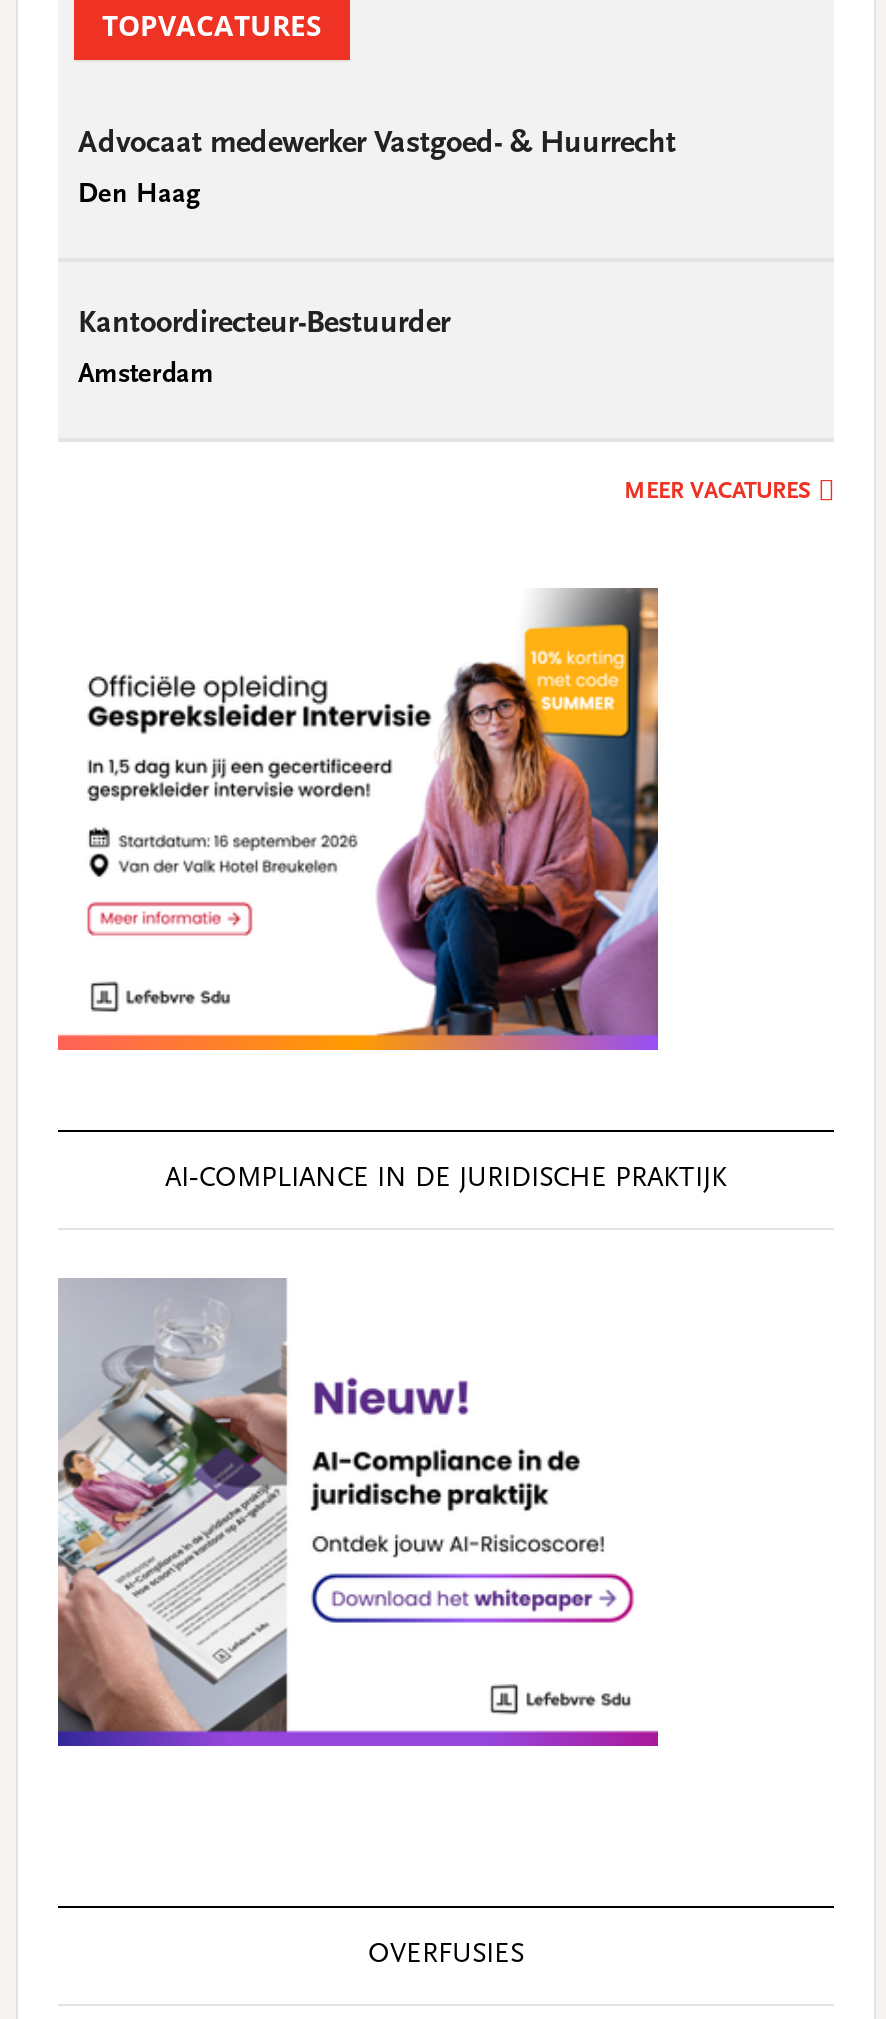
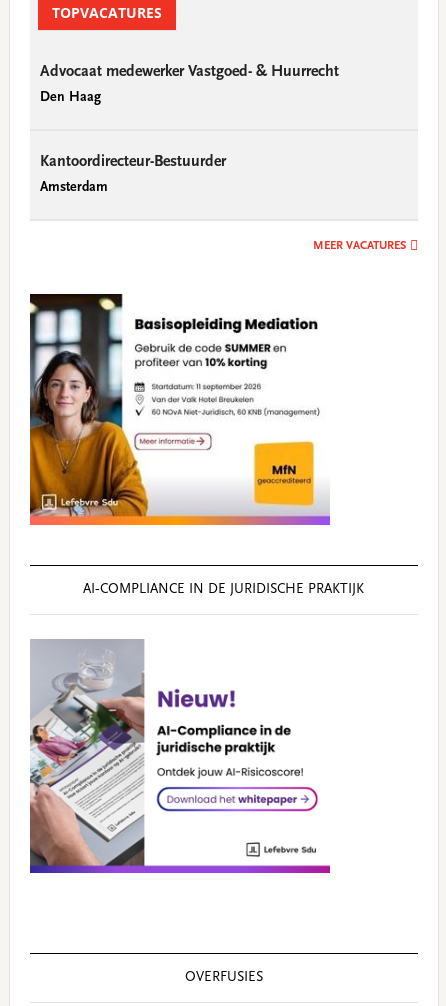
- [image]
+ [image]
